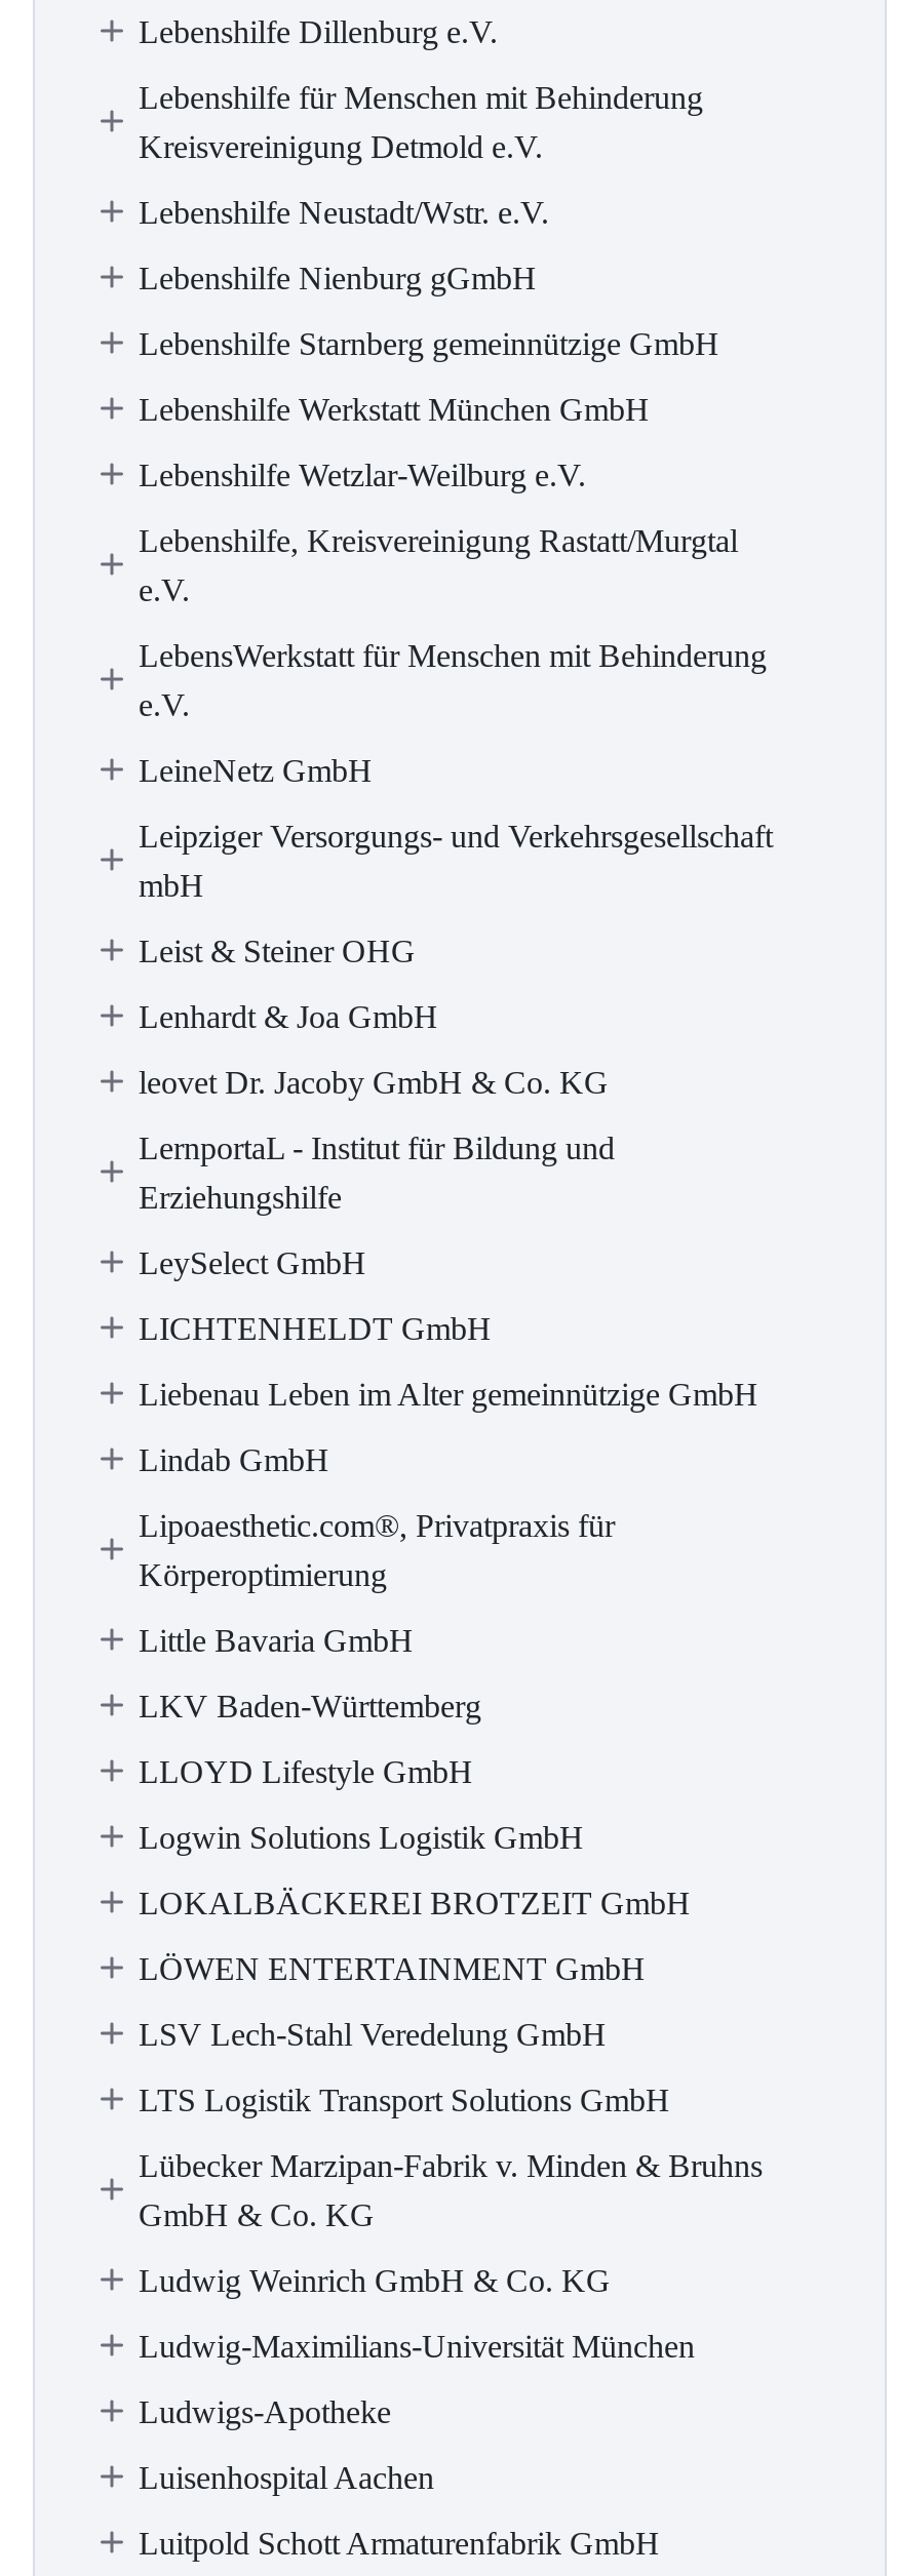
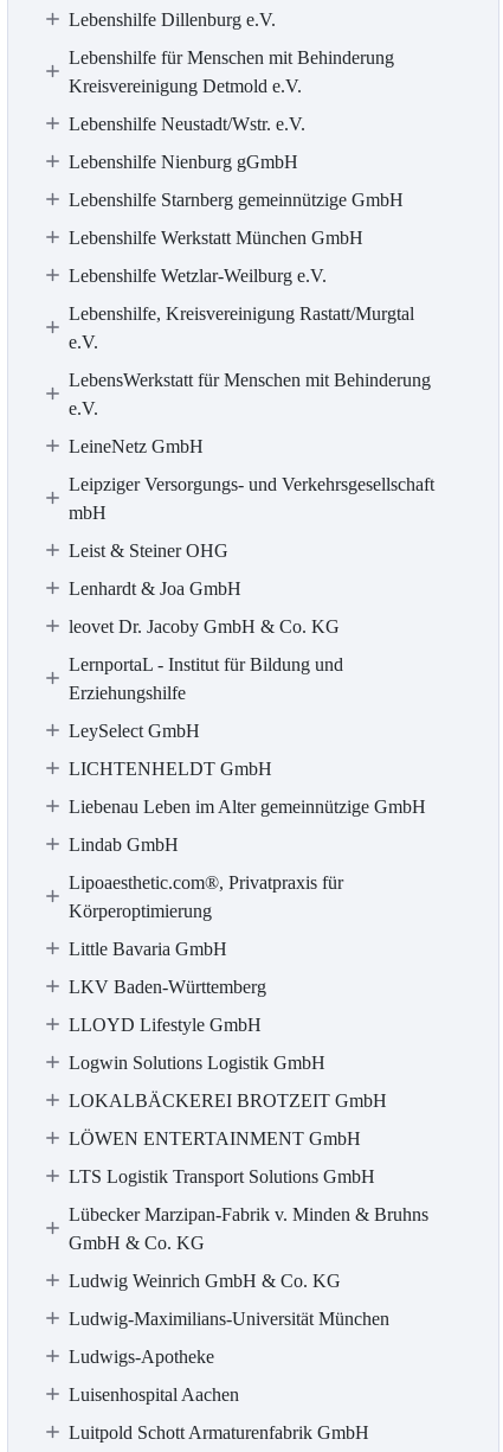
- LSV Lech-Stahl Veredelung GmbH
